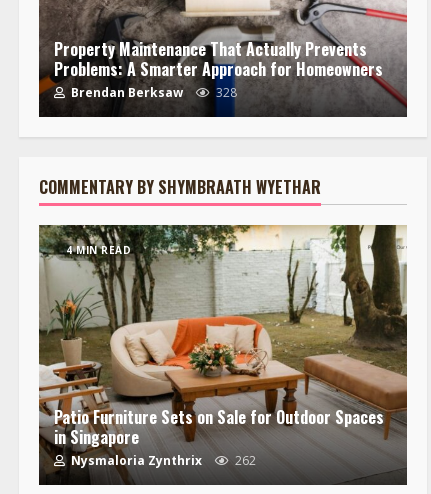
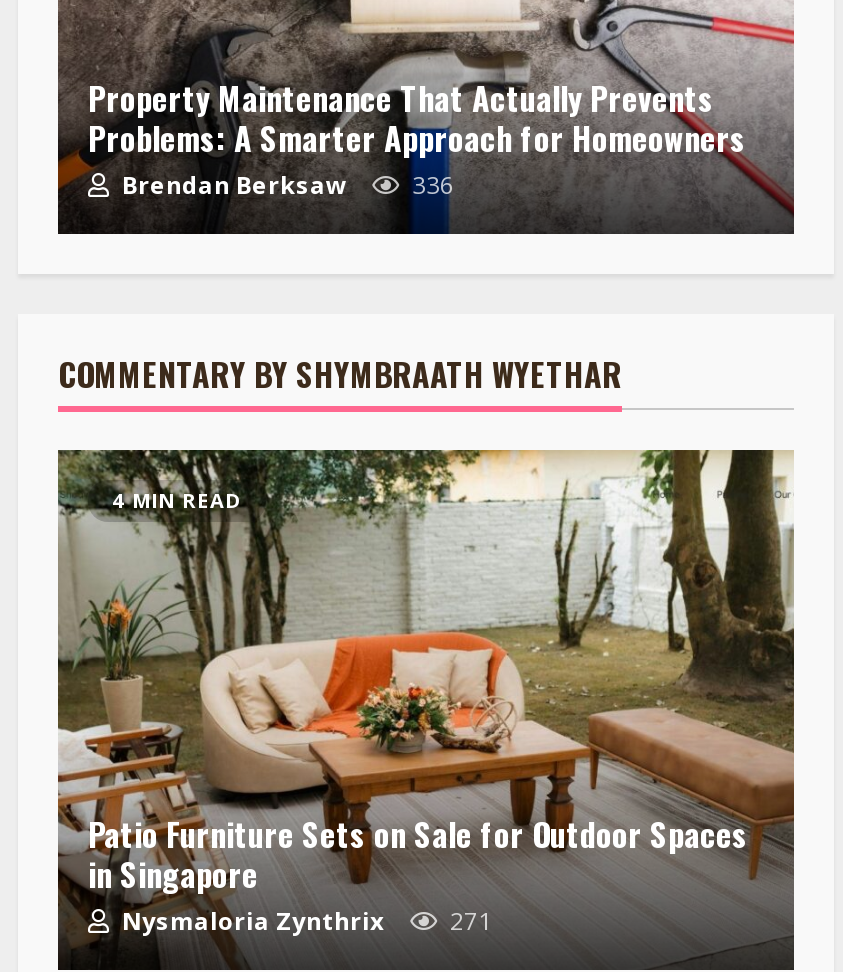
- Brendan Berksaw 328
+ Brendan Berksaw 336

- Nysmaloria Zynthrix 262
+ Nysmaloria Zynthrix 271
